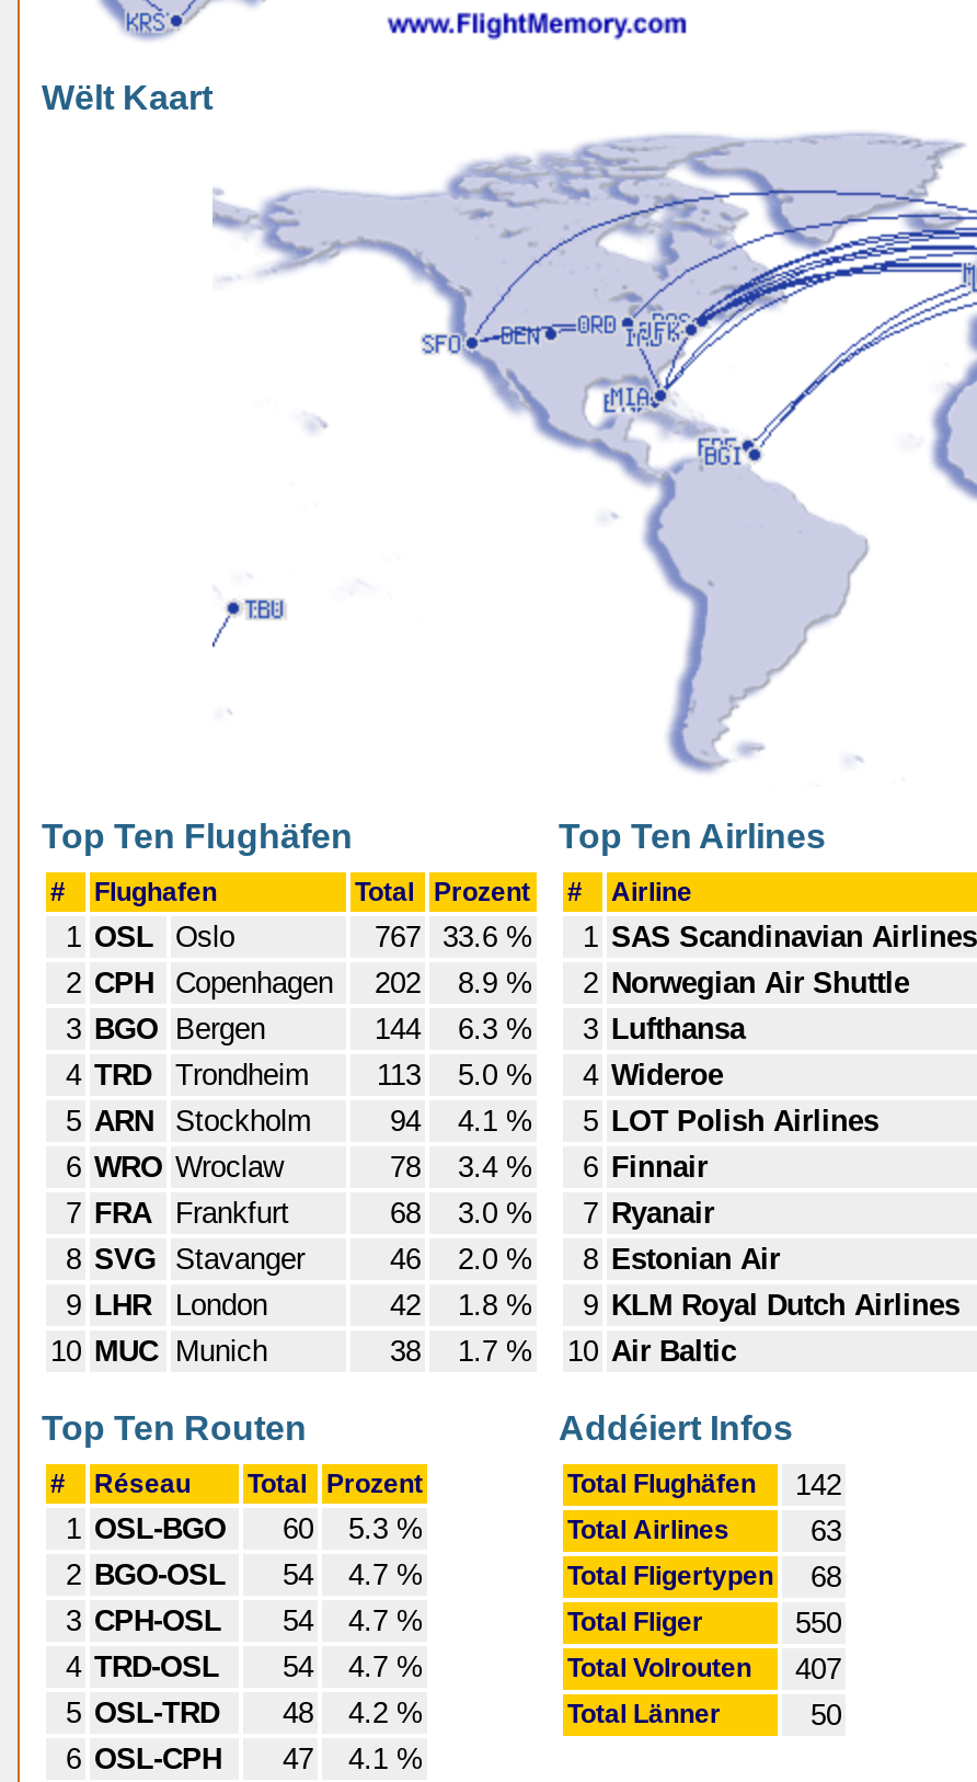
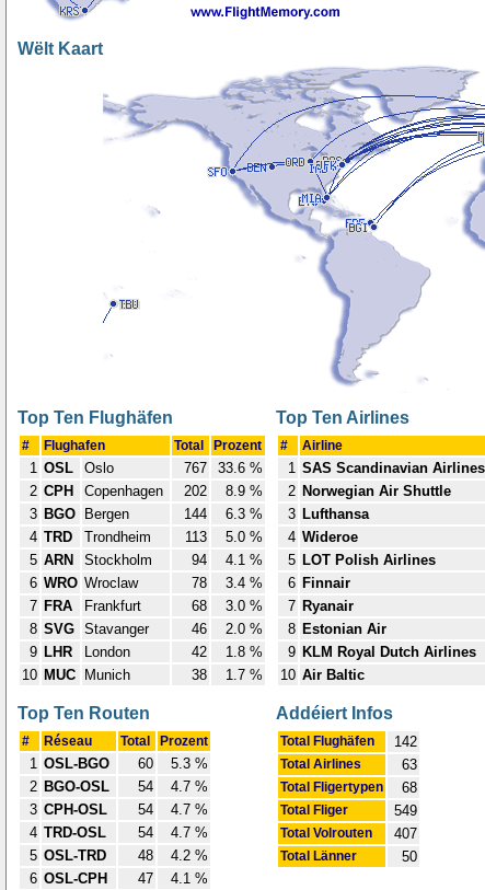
- 550
+ 549
